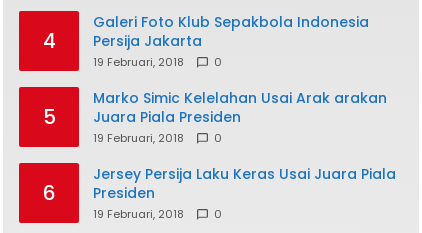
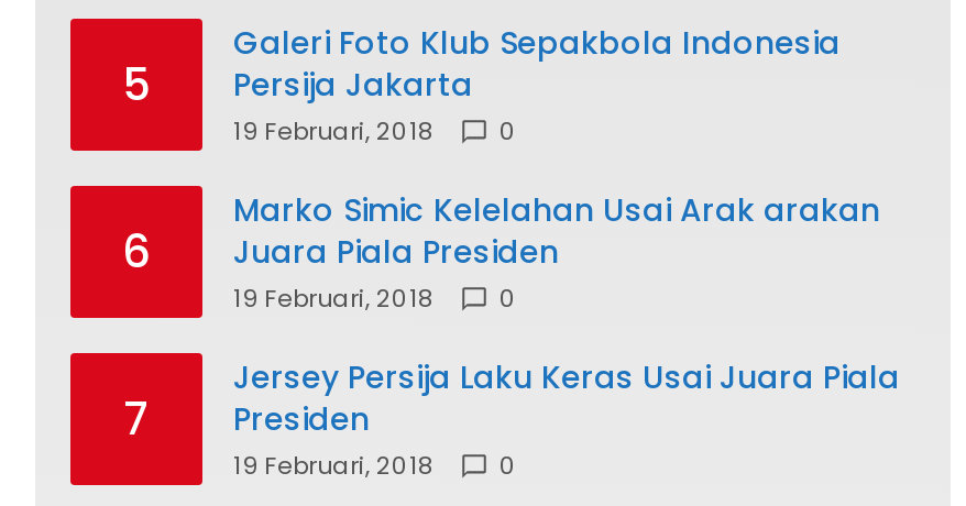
- 4 Persija Jakarta
+ 5 Persija Jakarta

- 5 Juara Piala Presiden
+ 6 Juara Piala Presiden

- 6 Presiden
+ 7 Presiden
